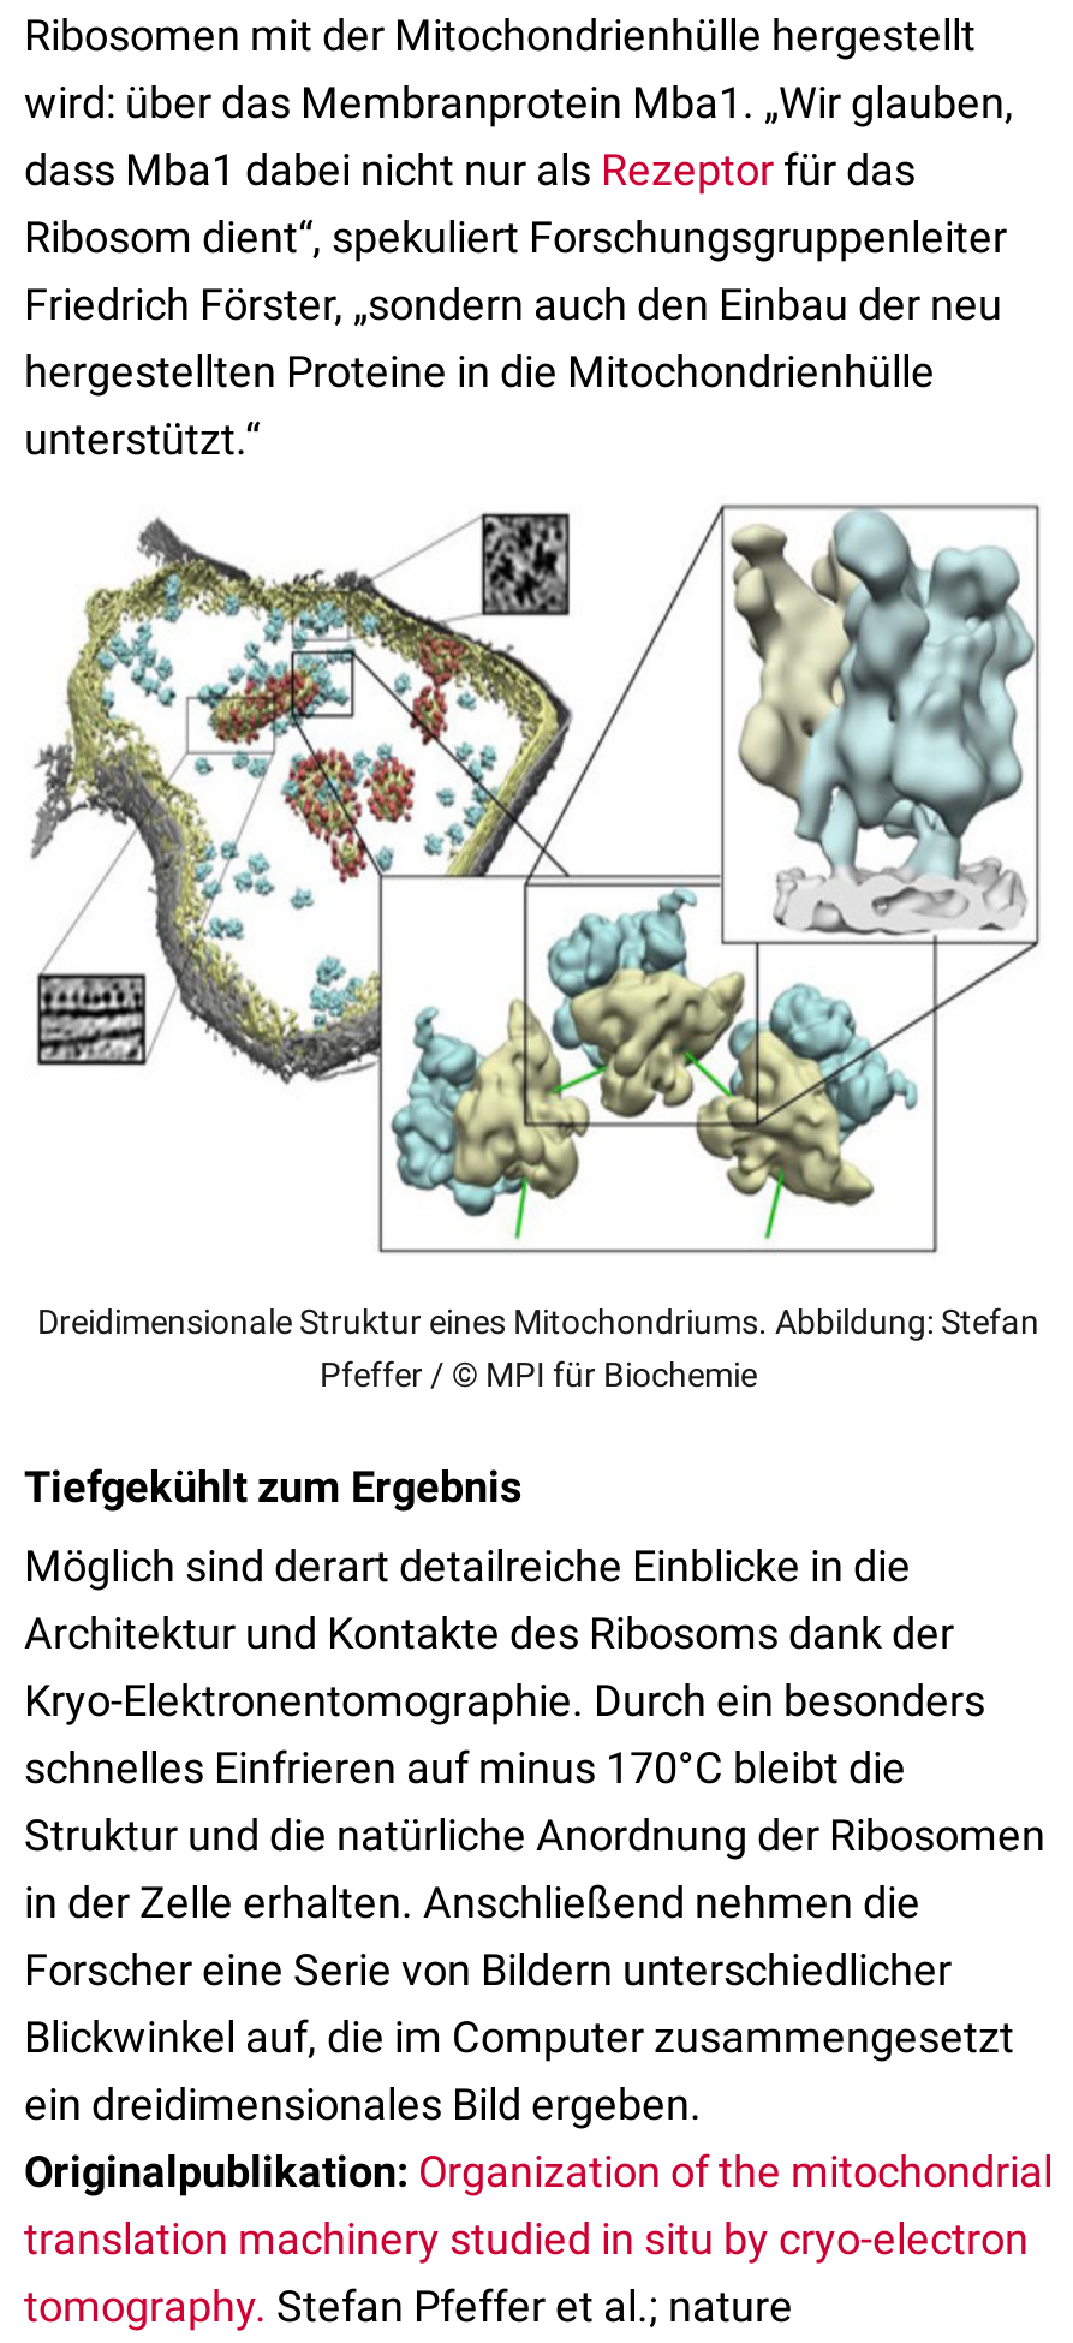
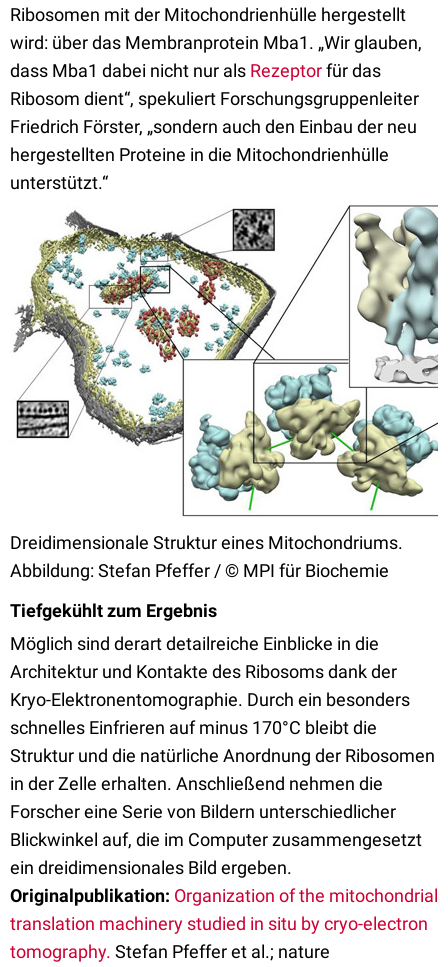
- [image]
+ [image]
